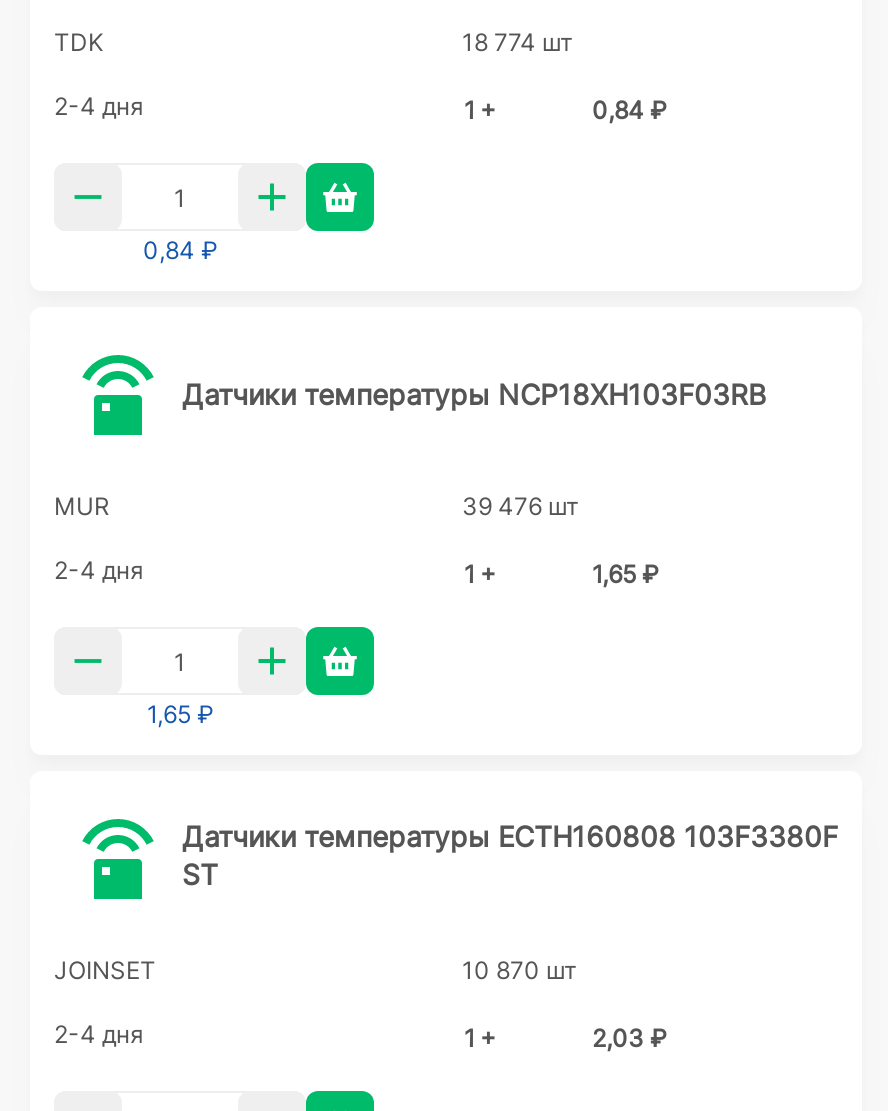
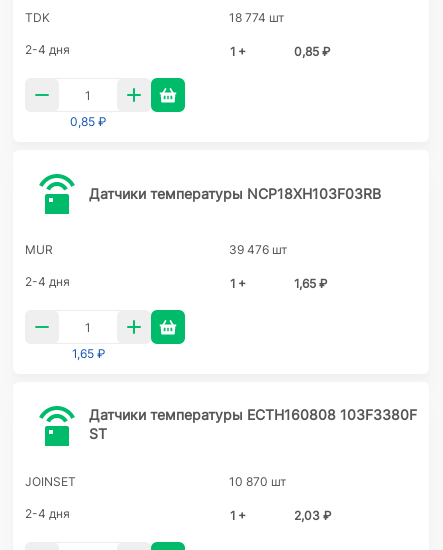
- 0,84 ₽
+ 0,85 ₽

- 0,84 ₽
+ 0,85 ₽
